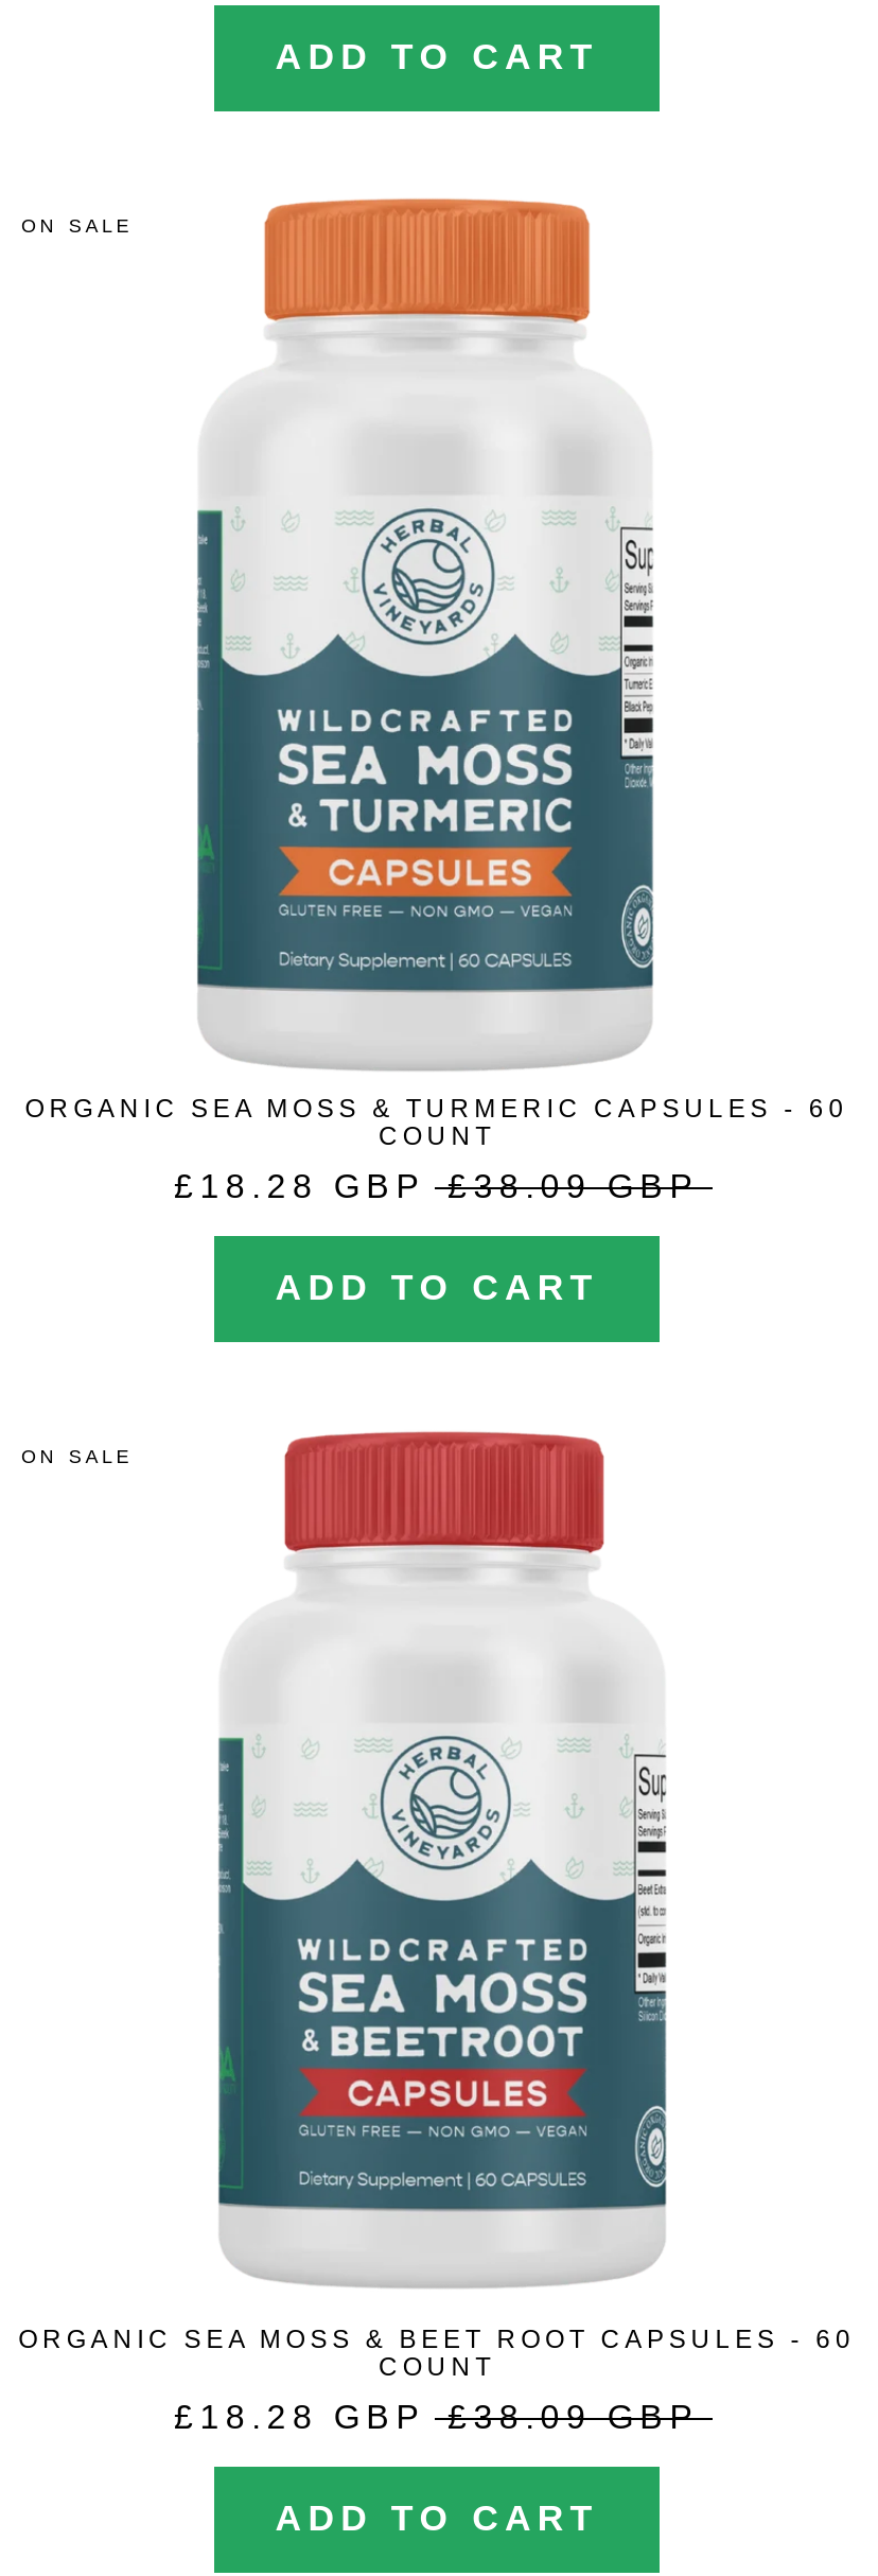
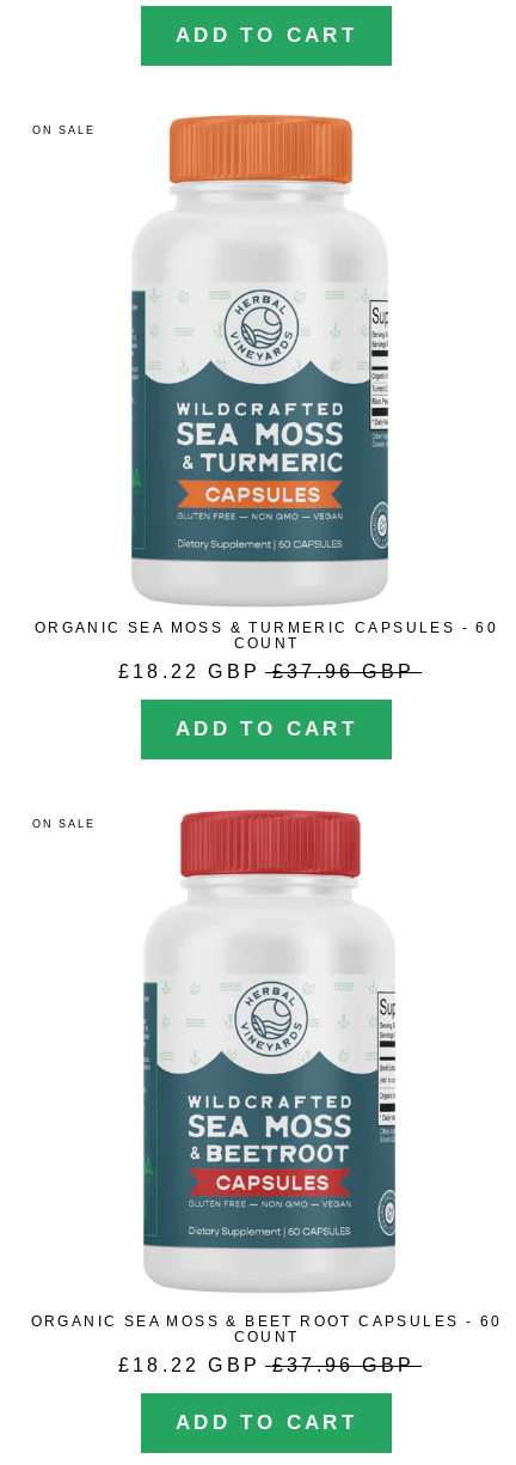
- £18.28 GBP £38.09 GBP
+ £18.22 GBP £37.96 GBP

- £18.28 GBP £38.09 GBP
+ £18.22 GBP £37.96 GBP
